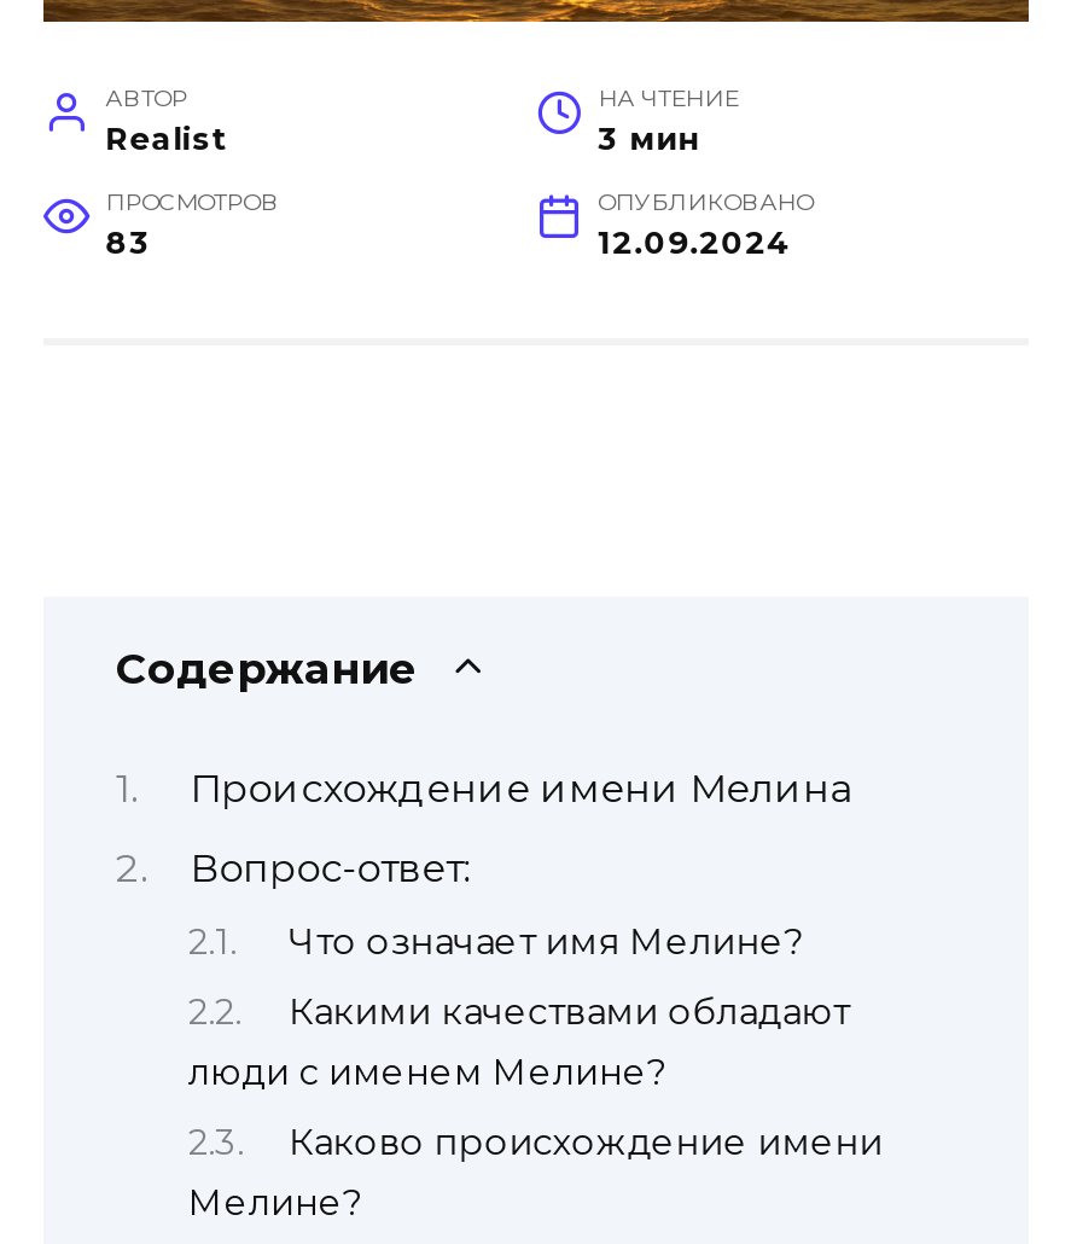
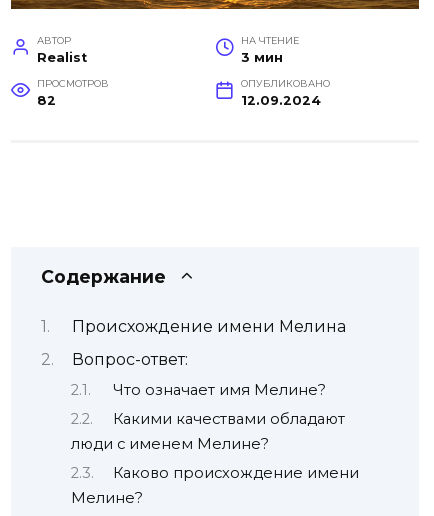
- 83
+ 82
